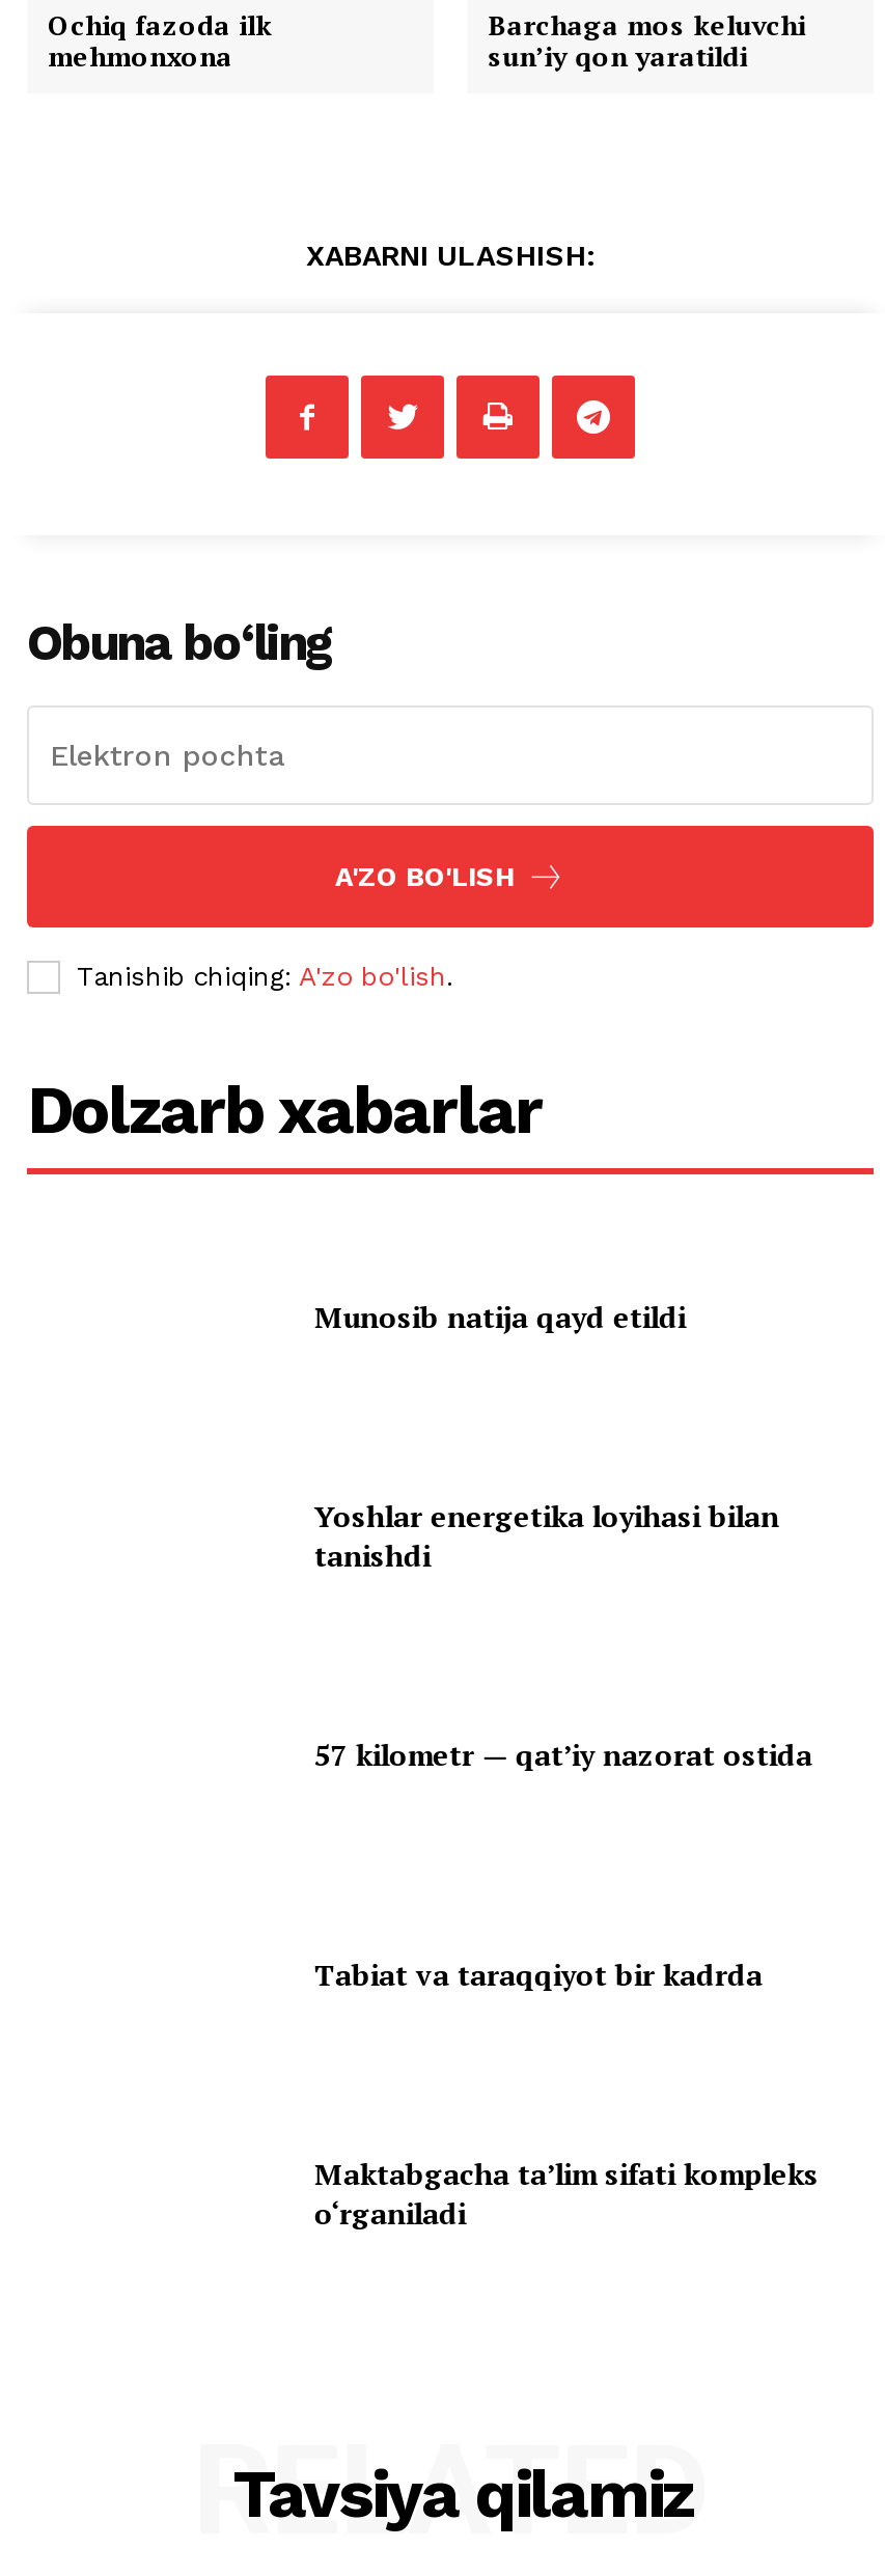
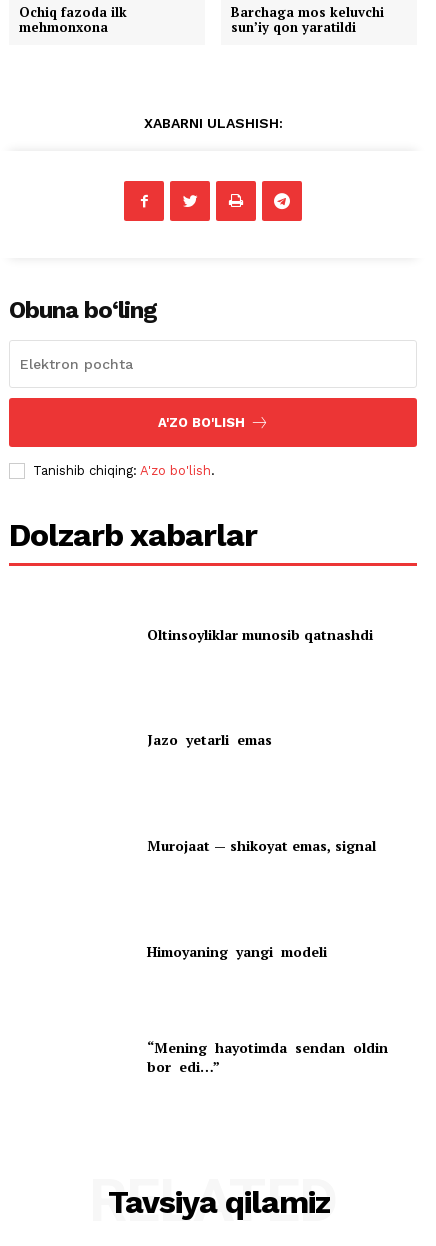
- Munosib natija qayd etildi
+ Oltinsoyliklar munosib qatnashdi

- Yoshlar energetika loyihasi bilan
- tanishdi
+ Jazo yetarli emas

- 57 kilometr — qat’iy nazorat ostida
+ Murojaat — shikoyat emas, signal

- Tabiat va taraqqiyot bir kadrda
+ Himoyaning yangi modeli

- Maktabgacha ta’lim sifati kompleks
- o‘rganiladi
+ “Mening hayotimda sendan oldin
+ bor edi…”
